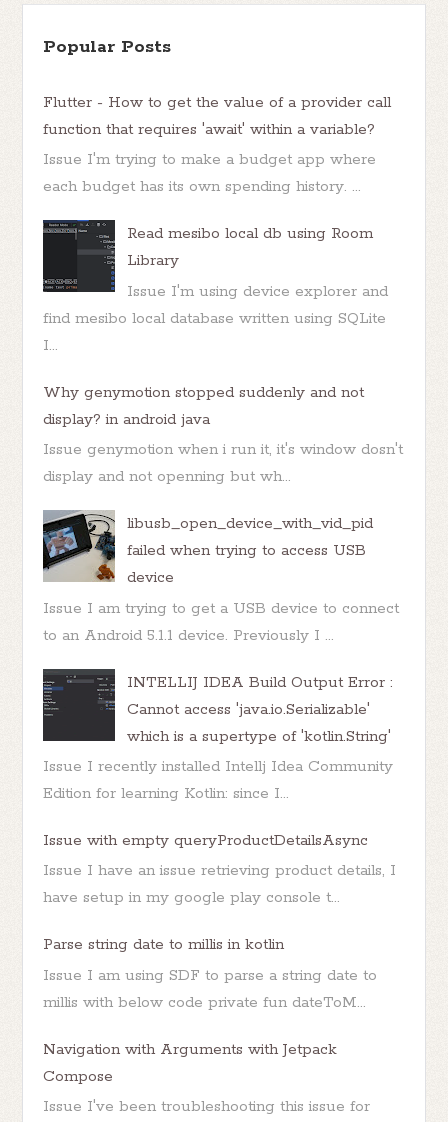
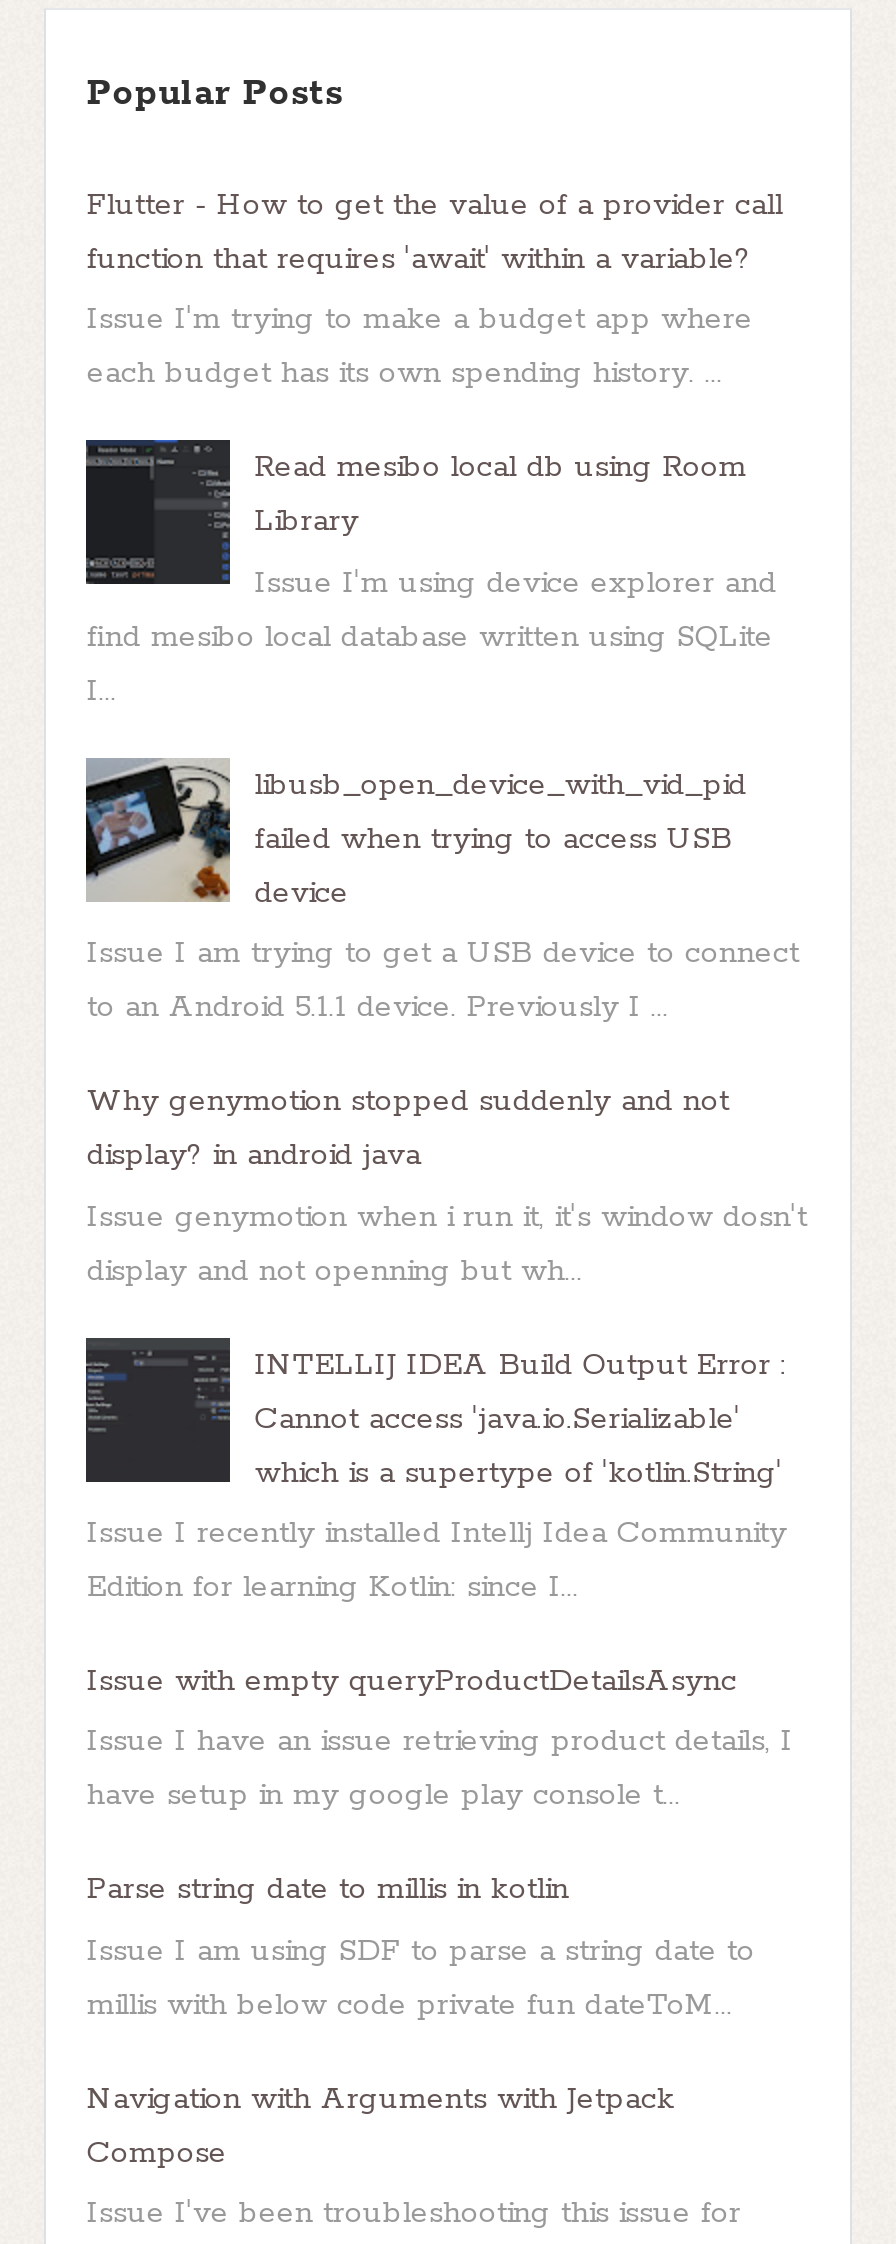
moved down: Why genymotion stopped suddenly and not | display? in android java | Issue genymotion when i run it, it's window dosn't | display and not openning but wh...

moved up: [image] | libusb_open_device_with_vid_pid | failed when trying to access USB | device | Issue I am trying to get a USB device to connect | to an Android 5.1.1 device. Previously I ...
